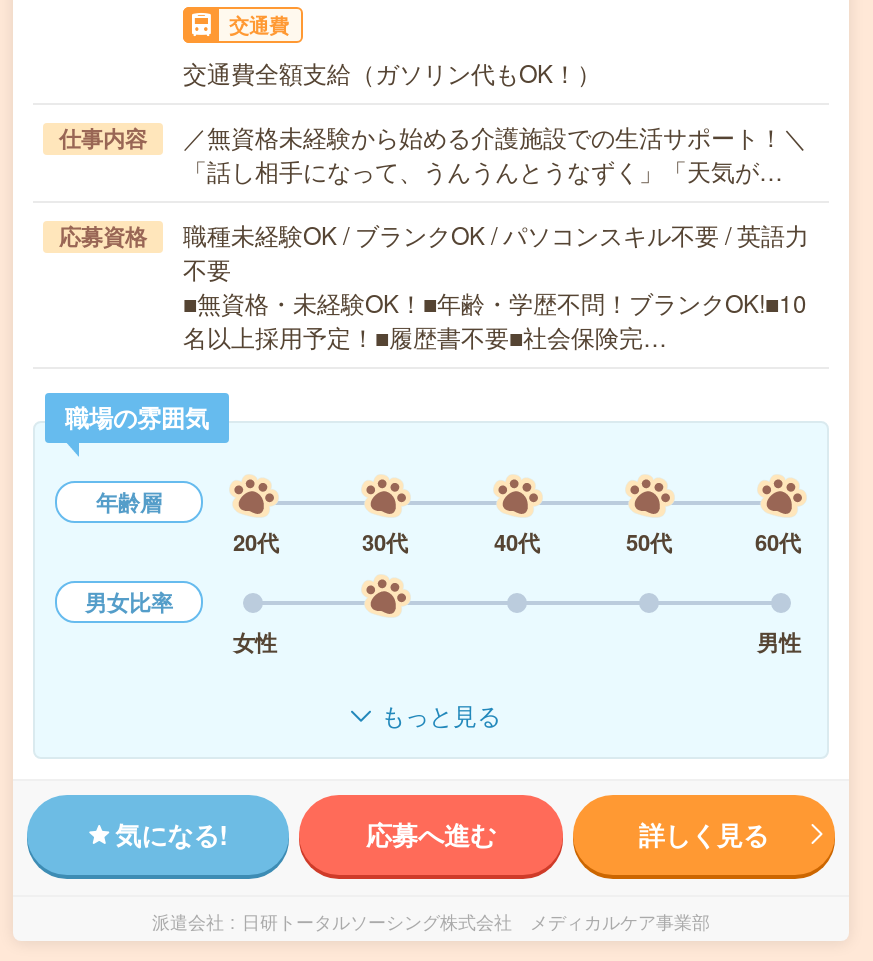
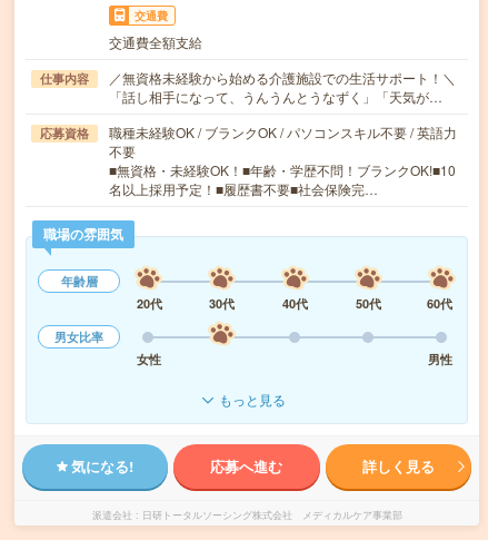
- 交通費全額支給（ガソリン代もOK！）
+ 交通費全額支給
